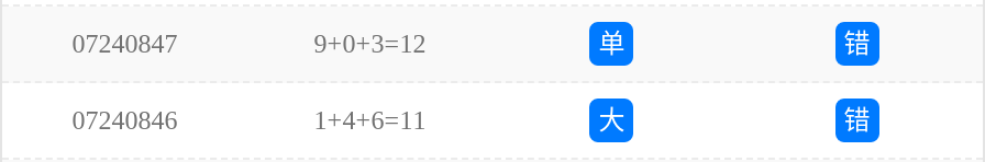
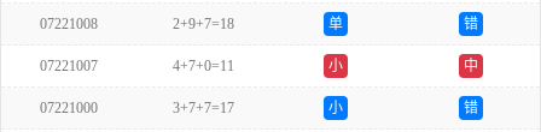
- 07240847
+ 07221008

- 9+0+3=12
+ 2+9+7=18

- 07240846
- 1+4+6=11
- 大
+ 07221007
+ 4+7+0=11
+ 小
+ 中
+ 07221000
+ 3+7+7=17
+ 小
